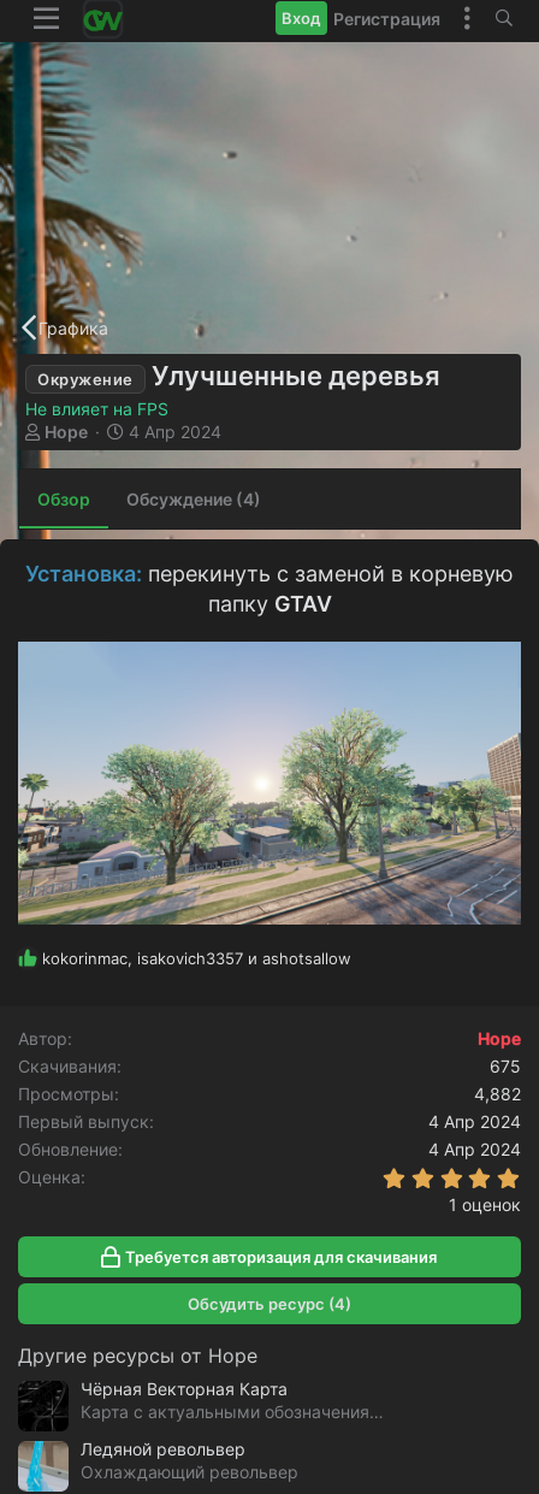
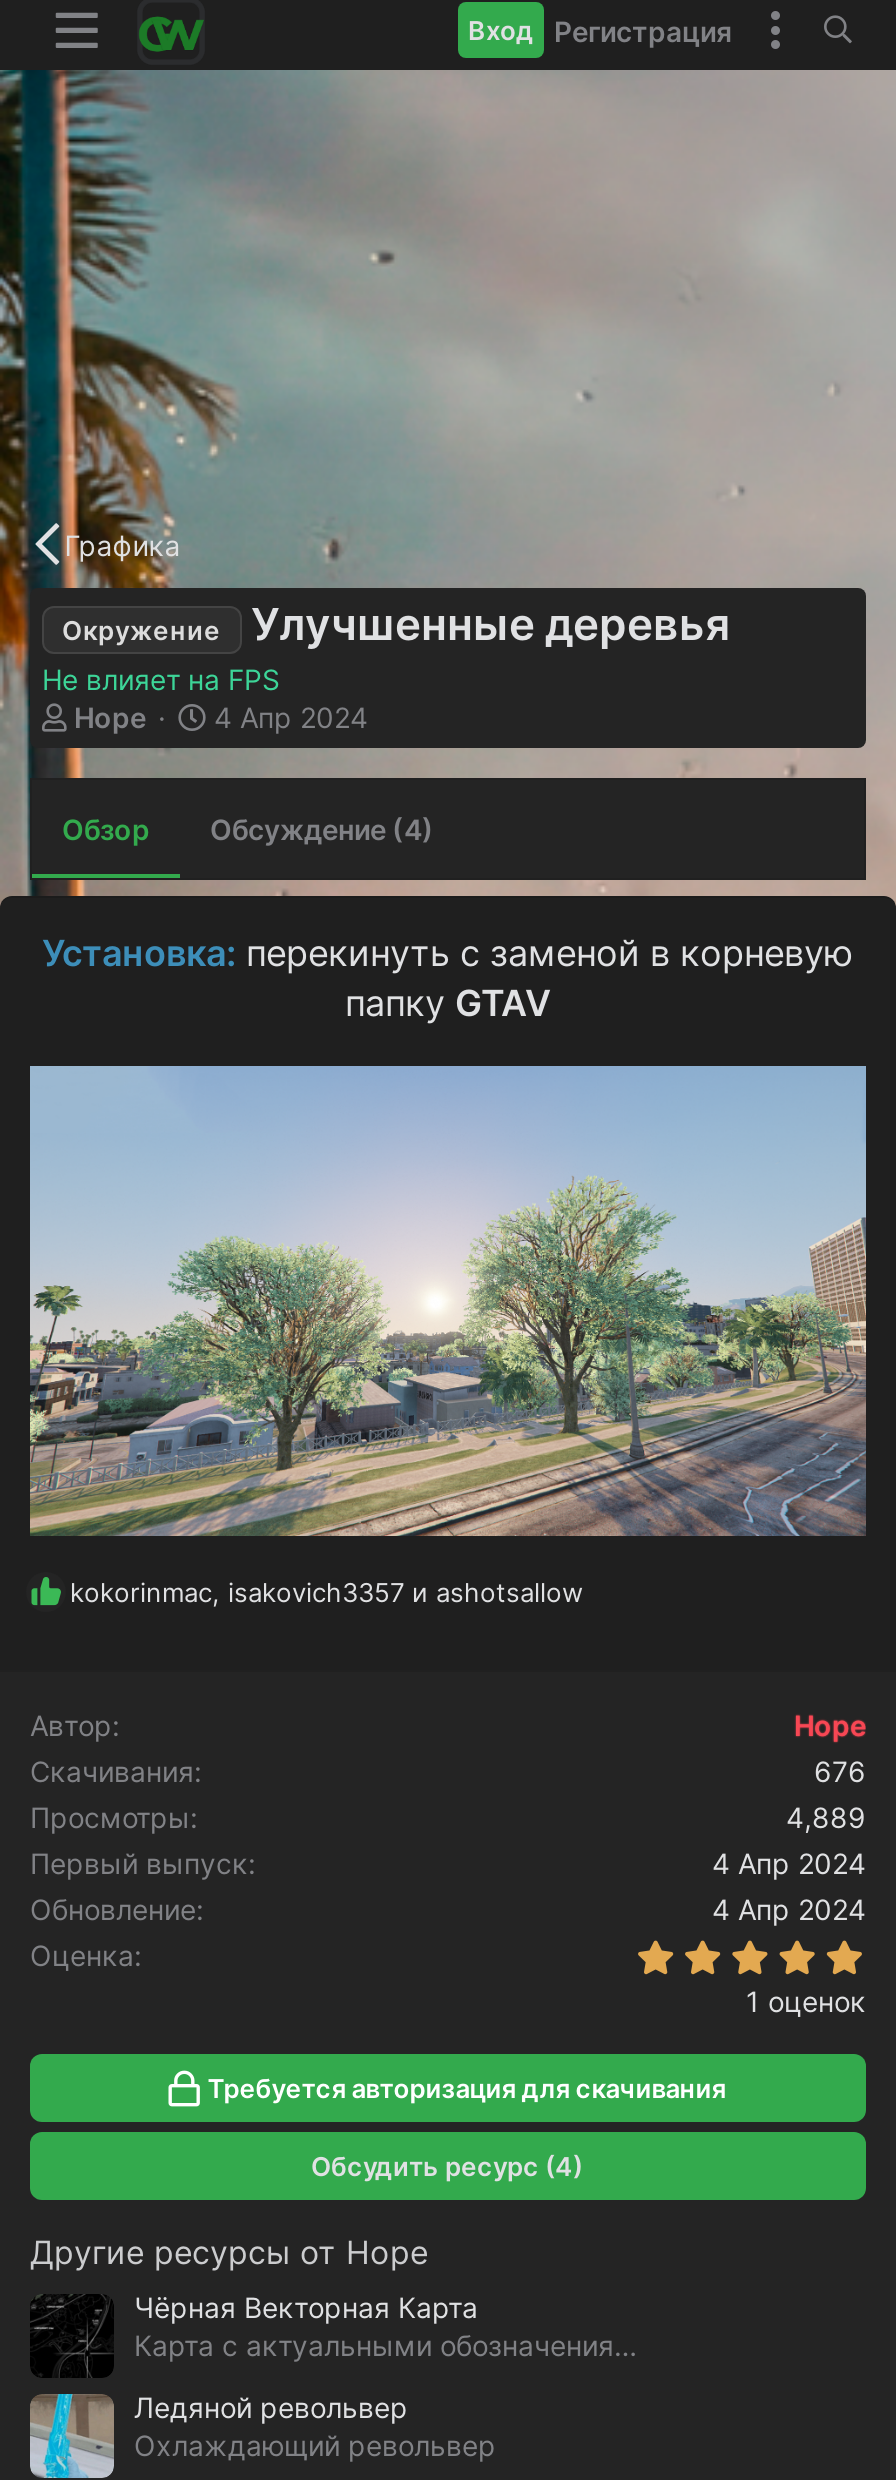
- 675
+ 676

- 4,882
+ 4,889
